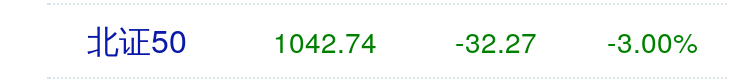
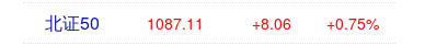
- 1042.74
+ 1087.11

- -32.27
+ +8.06

- -3.00%
+ +0.75%
